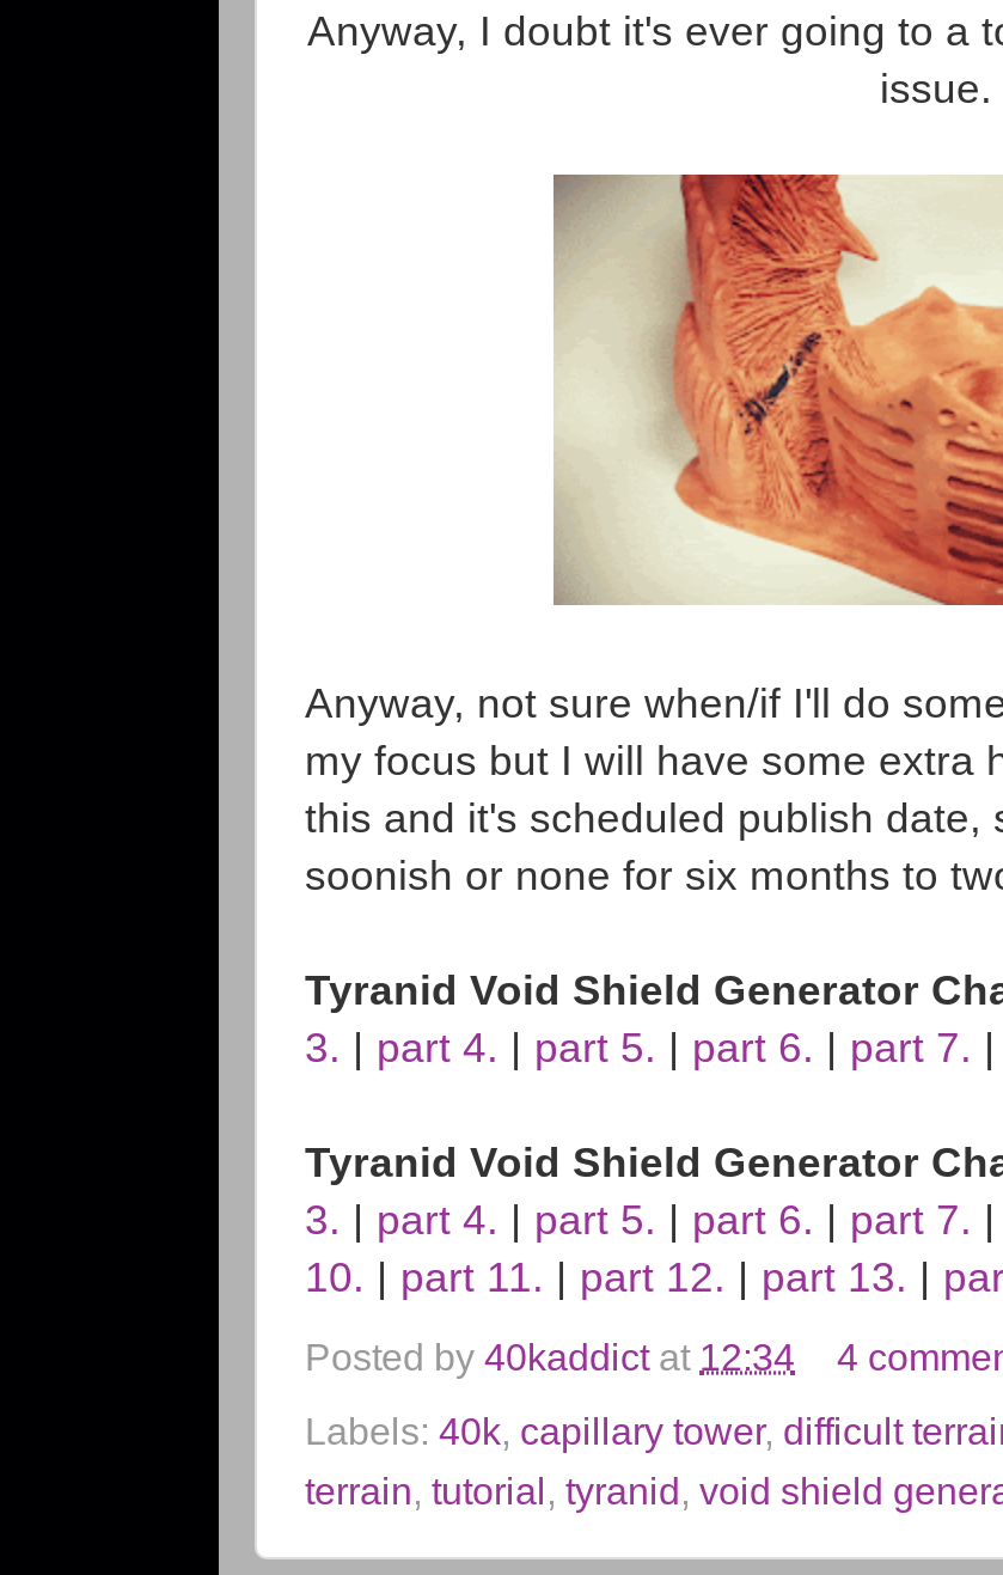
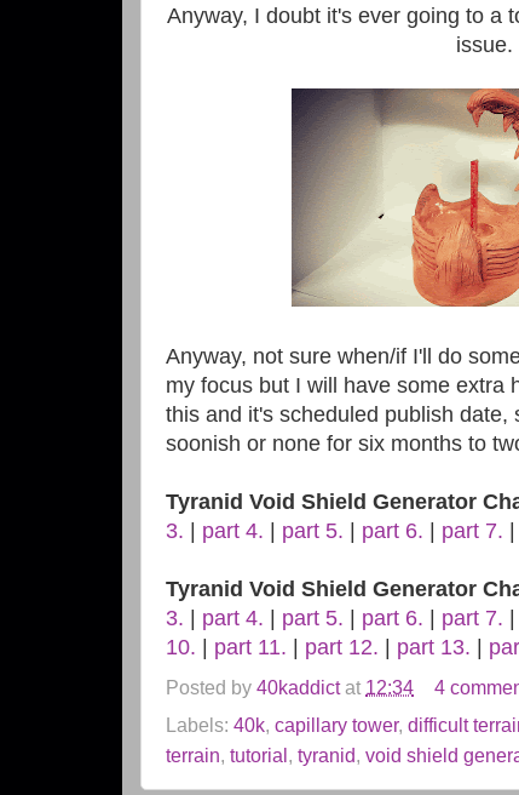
- [image]
+ [image]
